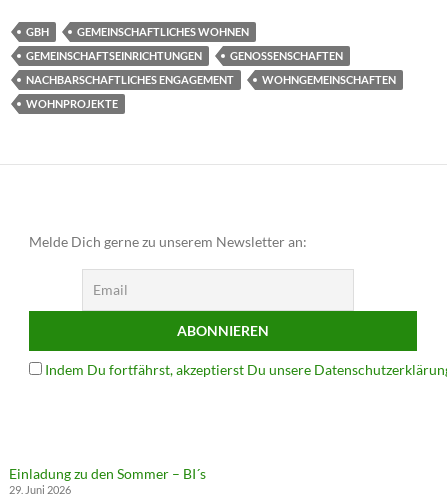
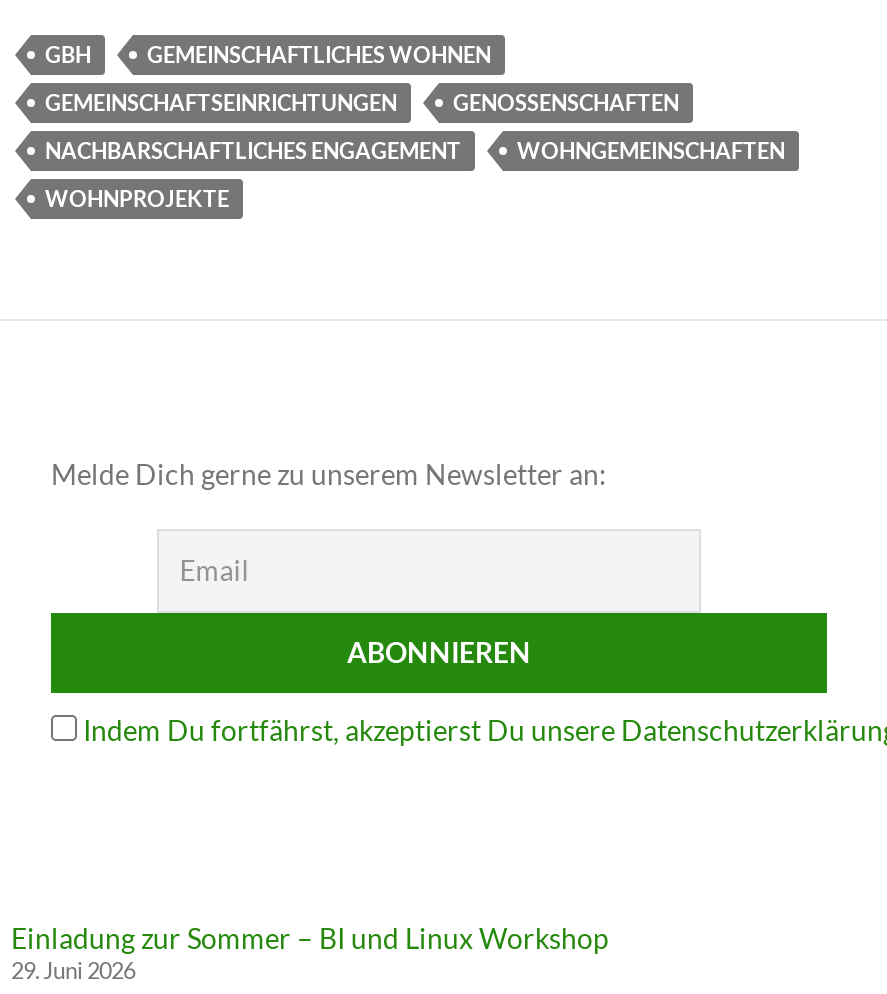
- Einladung zu den Sommer – BI´s
+ Einladung zur Sommer – BI und Linux Workshop
